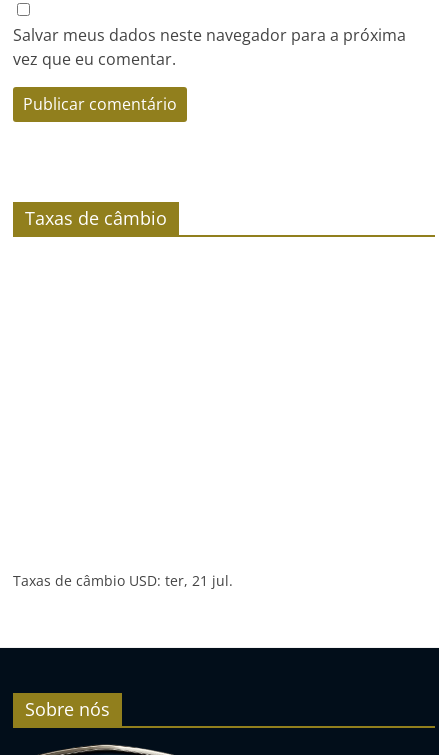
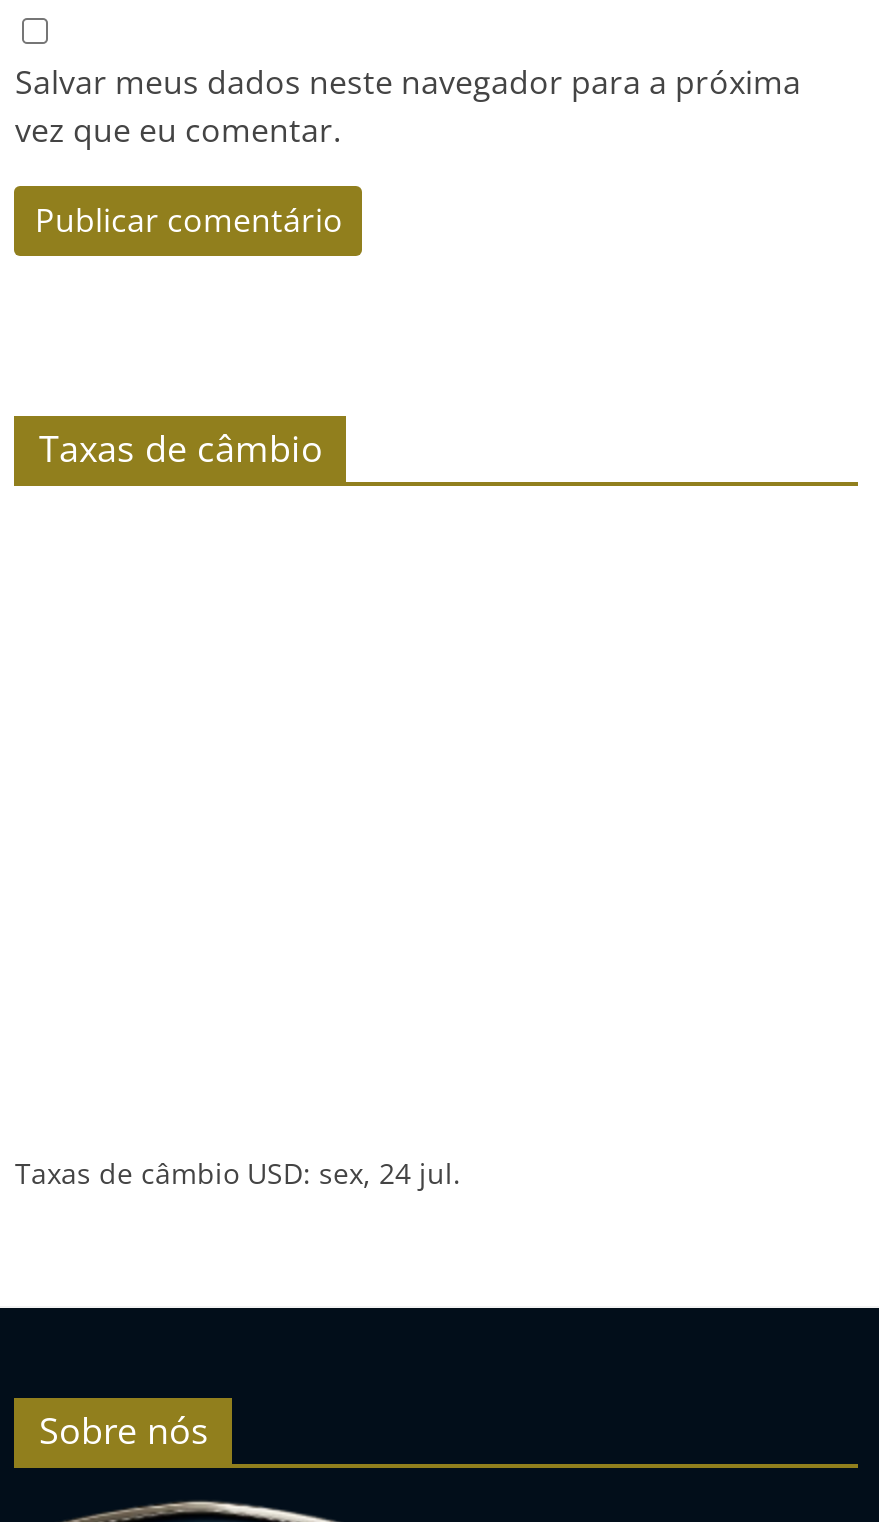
- Taxas de câmbio USD: ter, 21 jul.
+ Taxas de câmbio USD: sex, 24 jul.
